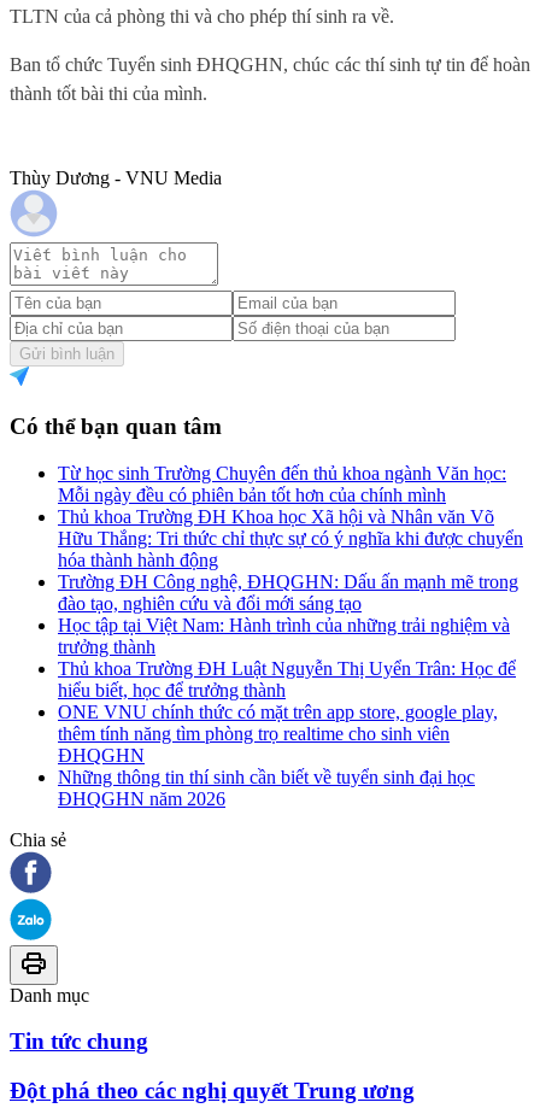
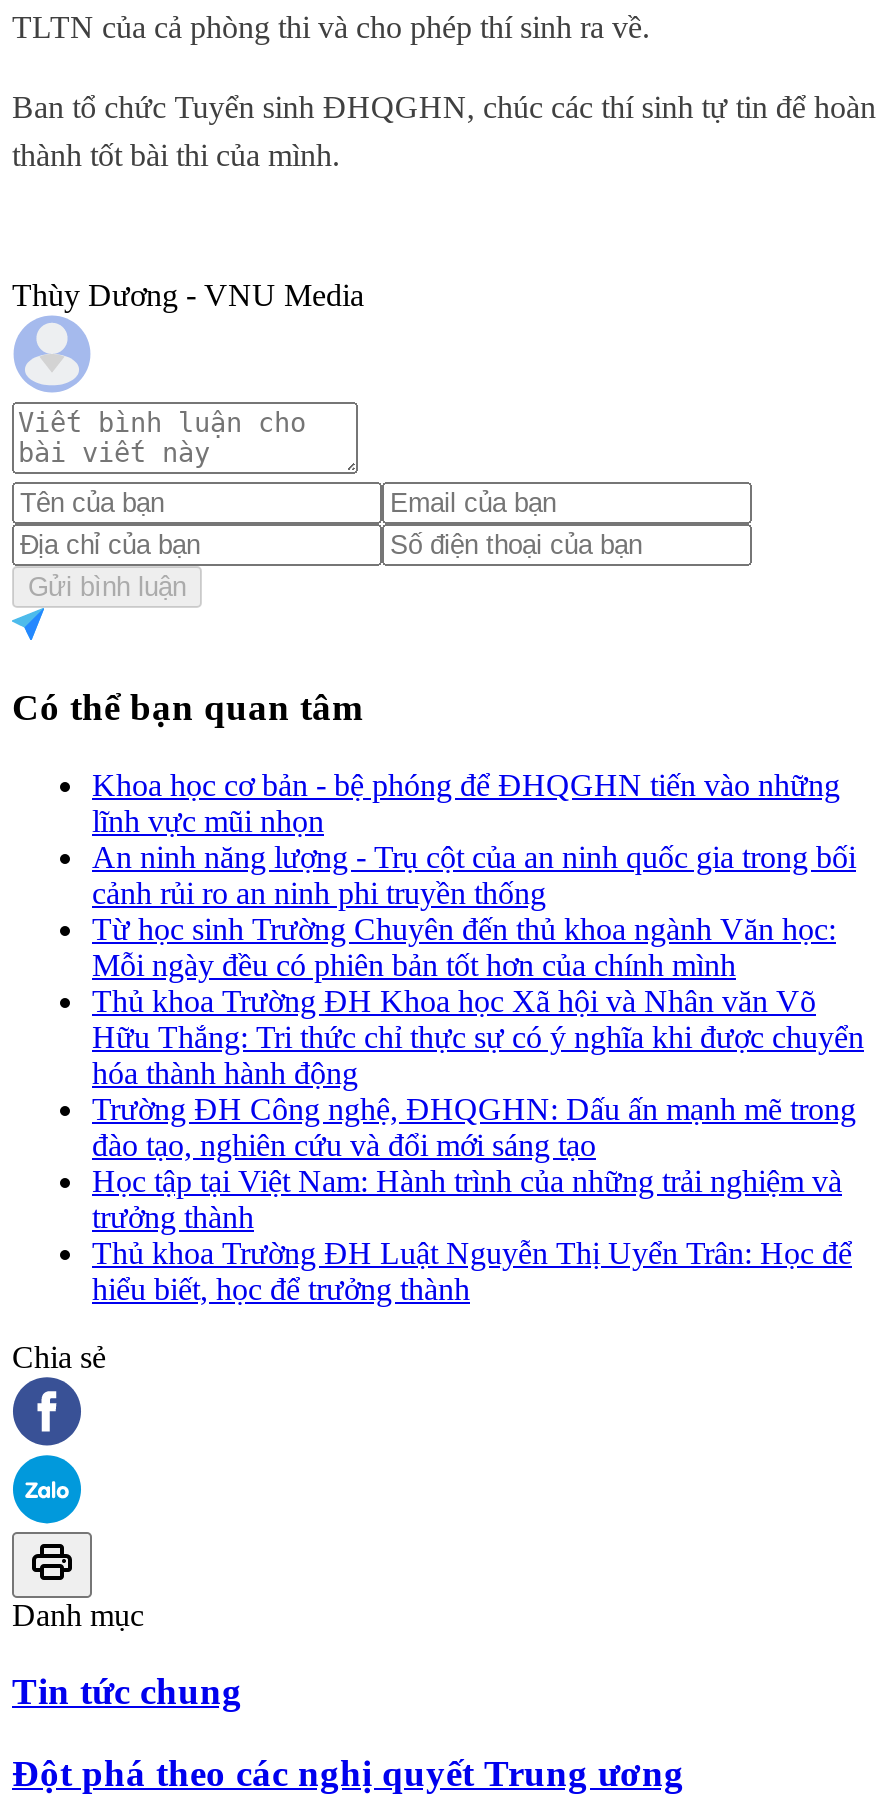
+ Khoa học cơ bản - bệ phóng để ĐHQGHN tiến vào những
+ lĩnh vực mũi nhọn
+ An ninh năng lượng - Trụ cột của an ninh quốc gia trong bối
+ cảnh rủi ro an ninh phi truyền thống

moved down: Từ học sinh Trường Chuyên đến thủ khoa ngành Văn học: | Mỗi ngày đều có phiên bản tốt hơn của chính mình | Thủ khoa Trường ĐH Khoa học Xã hội và Nhân văn Võ | ... | Thủ khoa Trường ĐH Luật Nguyễn Thị Uyển Trân: Học để | hiểu biết, học để trưởng thành

- ONE VNU chính thức có mặt trên app store, google play,
- thêm tính năng tìm phòng trọ realtime cho sinh viên
- ĐHQGHN
- Những thông tin thí sinh cần biết về tuyển sinh đại học
- ĐHQGHN năm 2026
